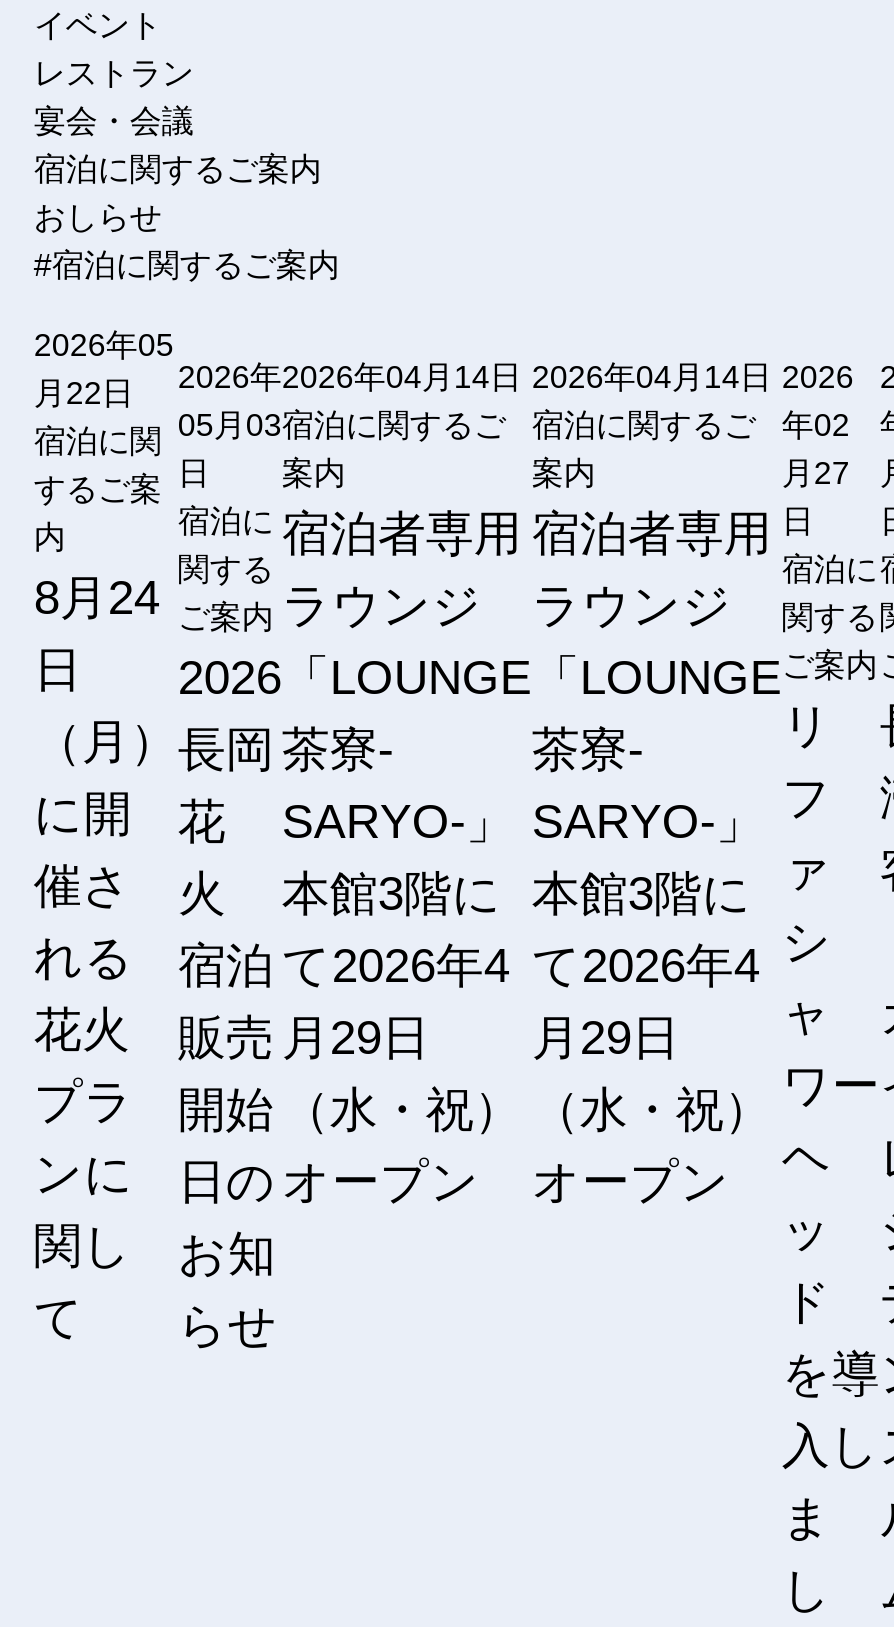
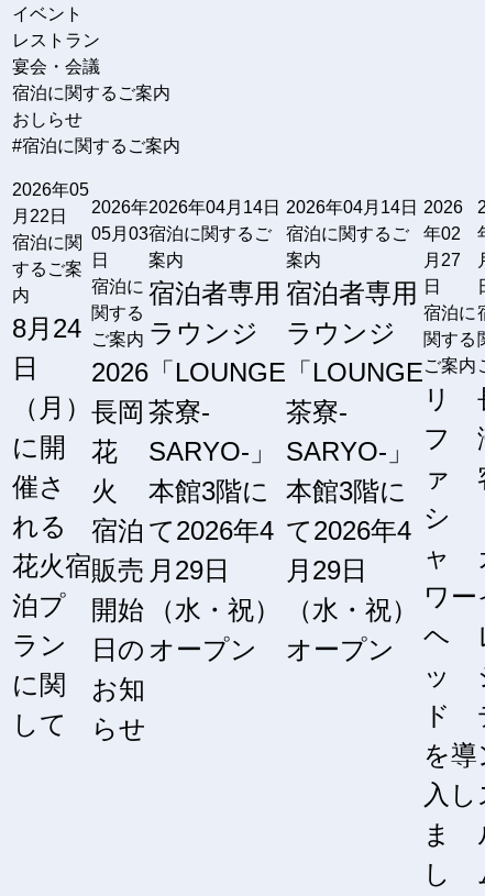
- 花火
- プラ
- ンに
- 関し
- て
+ 花火宿
+ 泊プ
+ ラン
+ に関
+ して
